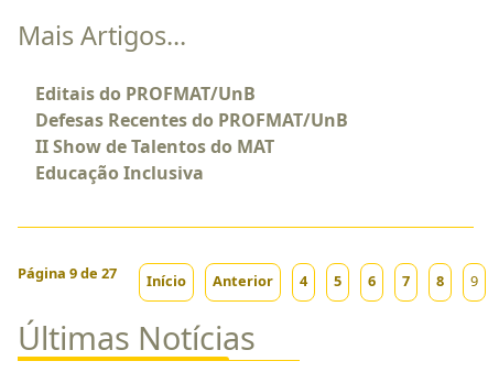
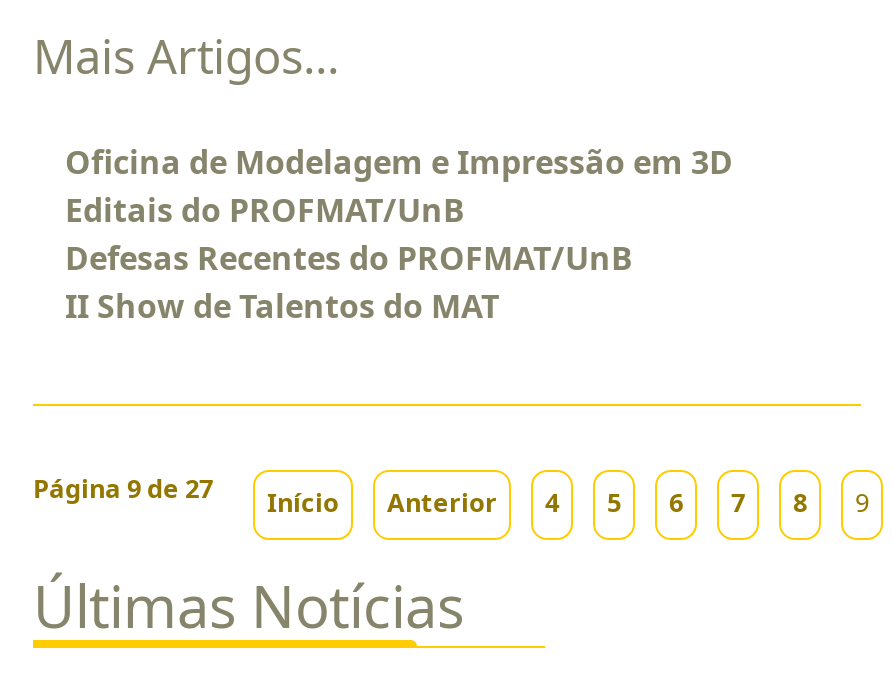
+ Oficina de Modelagem e Impressão em 3D

moved down: Editais do PROFMAT/UnB | Defesas Recentes do PROFMAT/UnB | II Show de Talentos do MAT

- Educação Inclusiva
